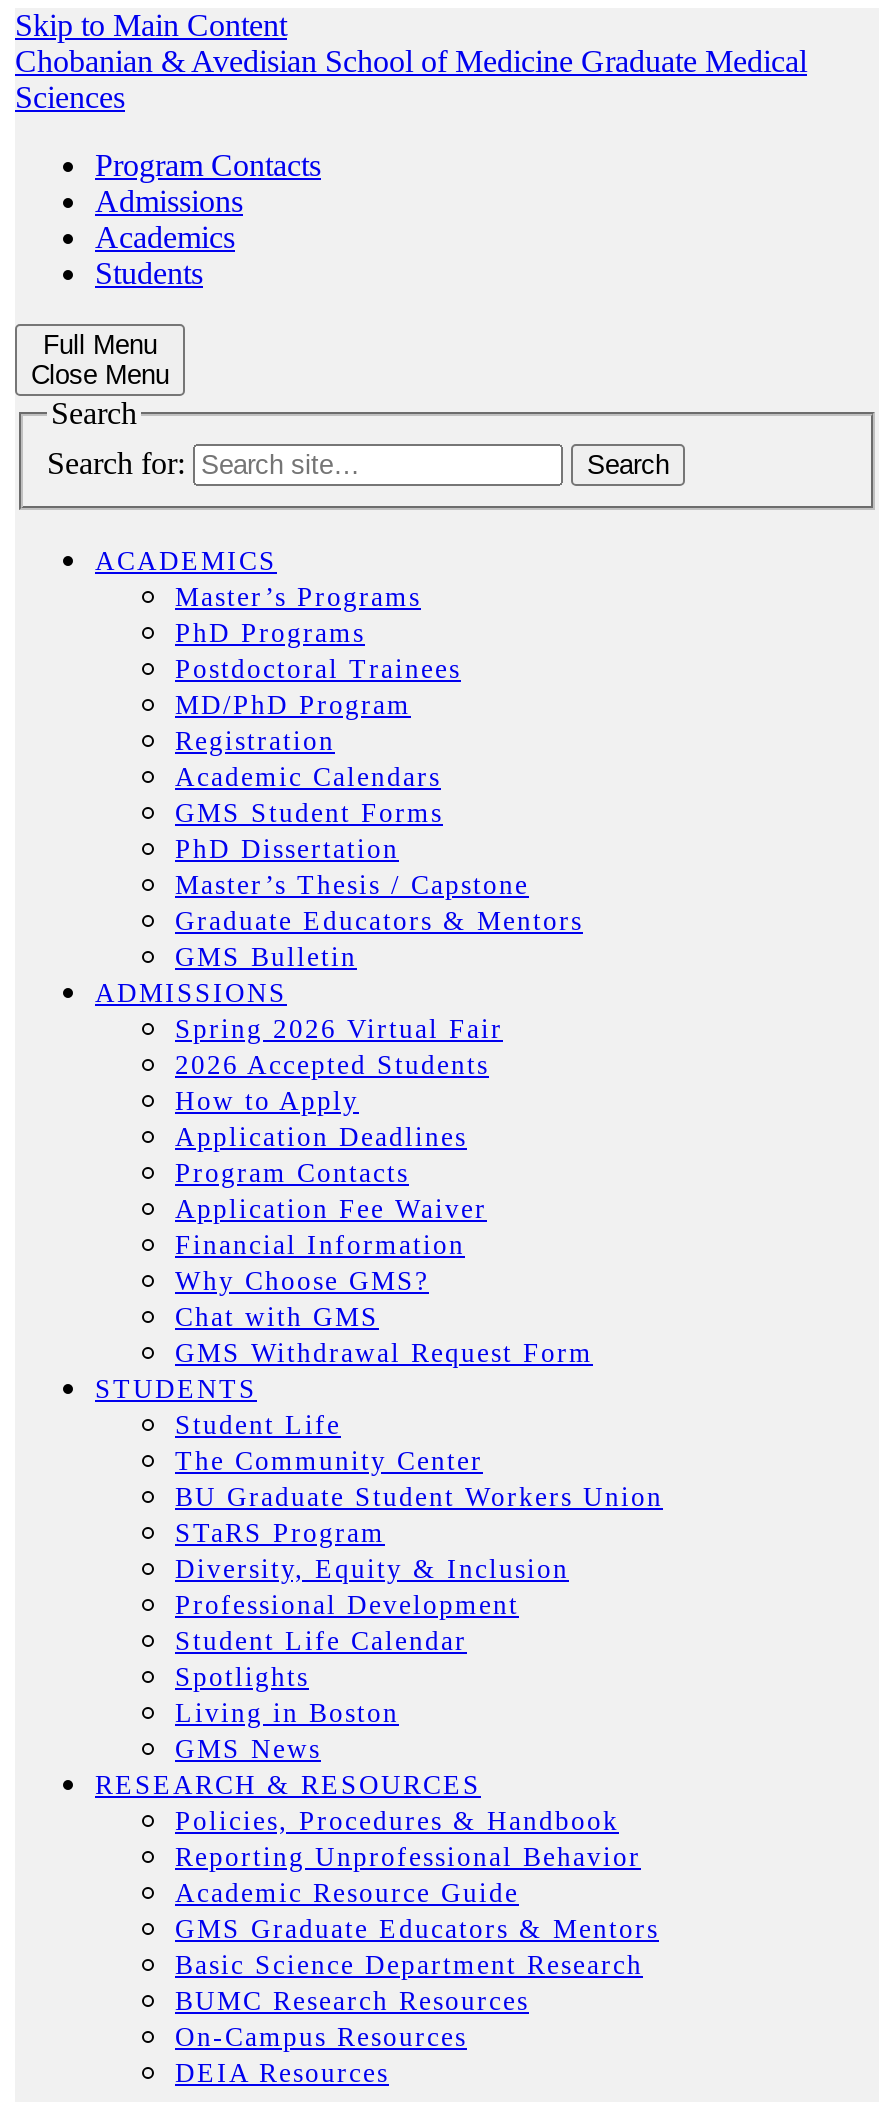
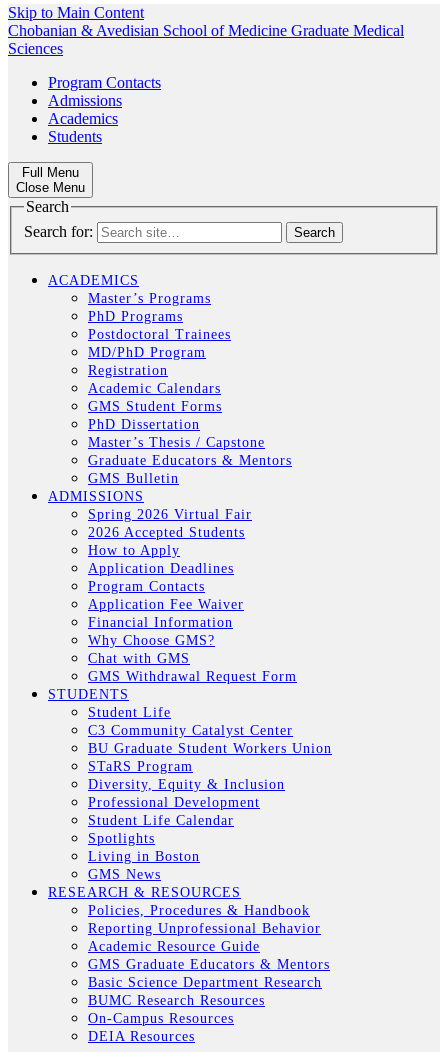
- The Community Center
+ C3 Community Catalyst Center
